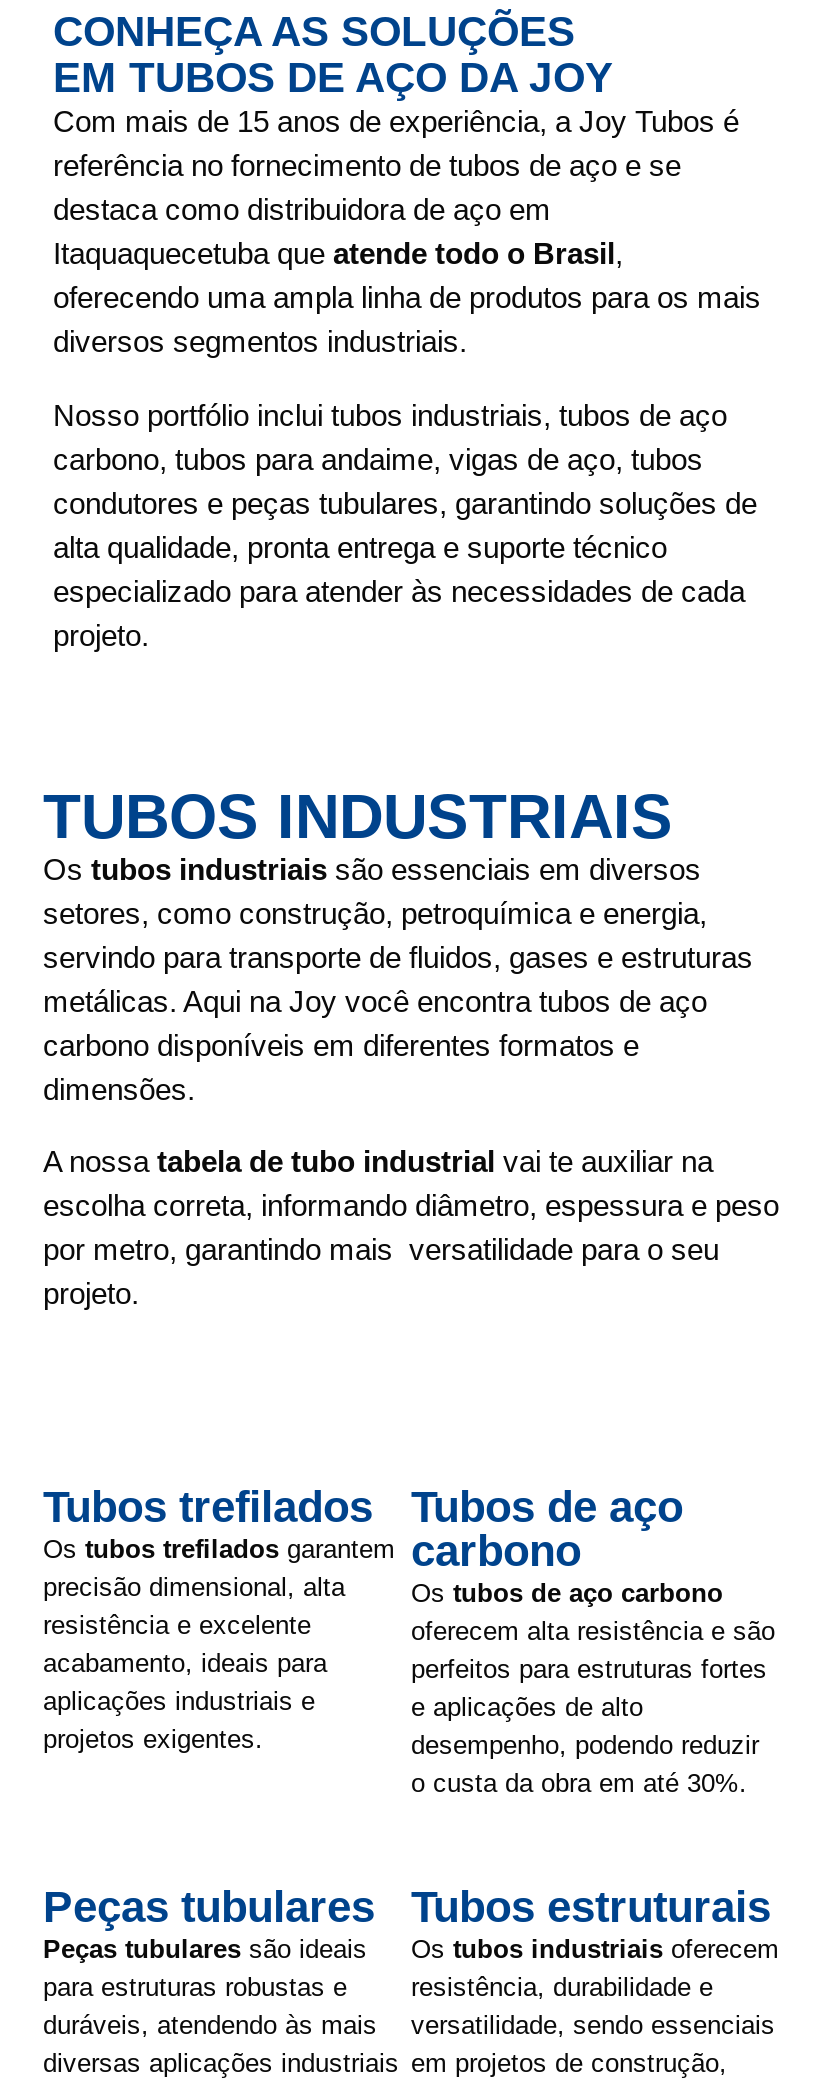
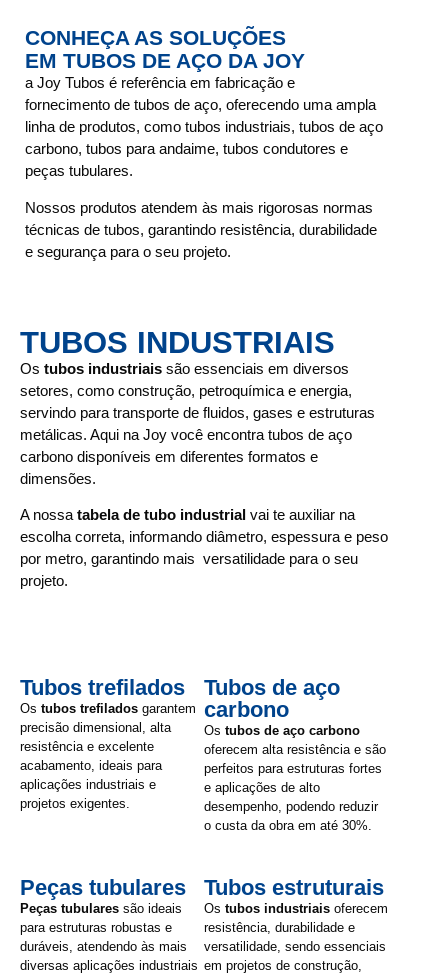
- Com mais de 15 anos de experiência, a Joy Tubos é
- referência no fornecimento de tubos de aço e se
- destaca como distribuidora de aço em
- Itaquaquecetuba que atende todo o Brasil,
- oferecendo uma ampla linha de produtos para os mais
- diversos segmentos industriais.
+ a Joy Tubos é referência em fabricação e
+ fornecimento de tubos de aço, oferecendo uma ampla
+ linha de produtos, como tubos industriais, tubos de aço
+ carbono, tubos para andaime, tubos condutores e
+ peças tubulares.

- Nosso portfólio inclui tubos industriais, tubos de aço
- carbono, tubos para andaime, vigas de aço, tubos
- condutores e peças tubulares, garantindo soluções de
- alta qualidade, pronta entrega e suporte técnico
- especializado para atender às necessidades de cada
- projeto.
+ Nossos produtos atendem às mais rigorosas normas
+ técnicas de tubos, garantindo resistência, durabilidade
+ e segurança para o seu projeto.
